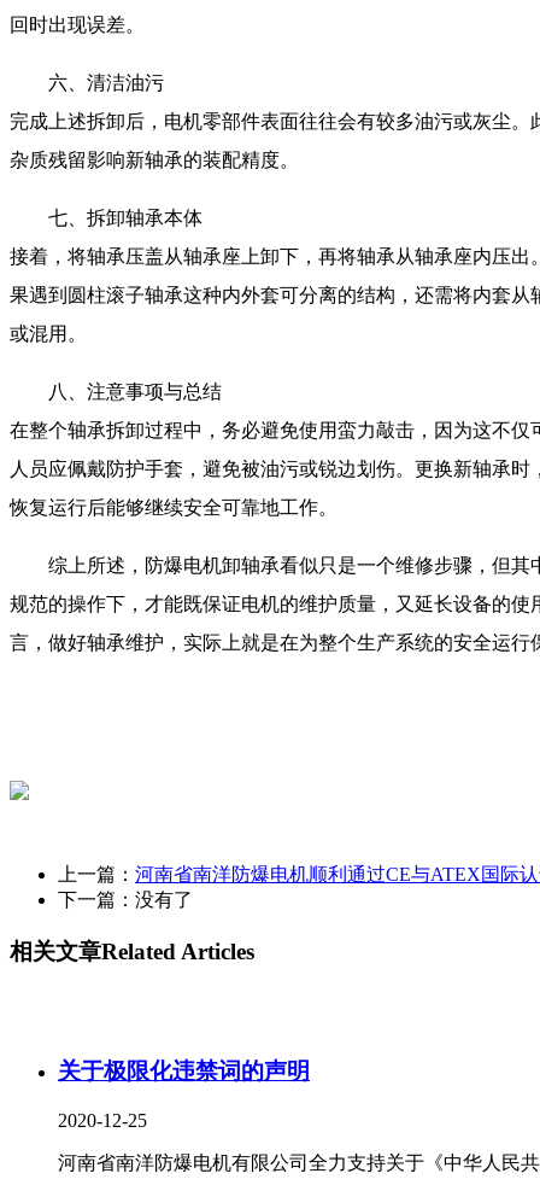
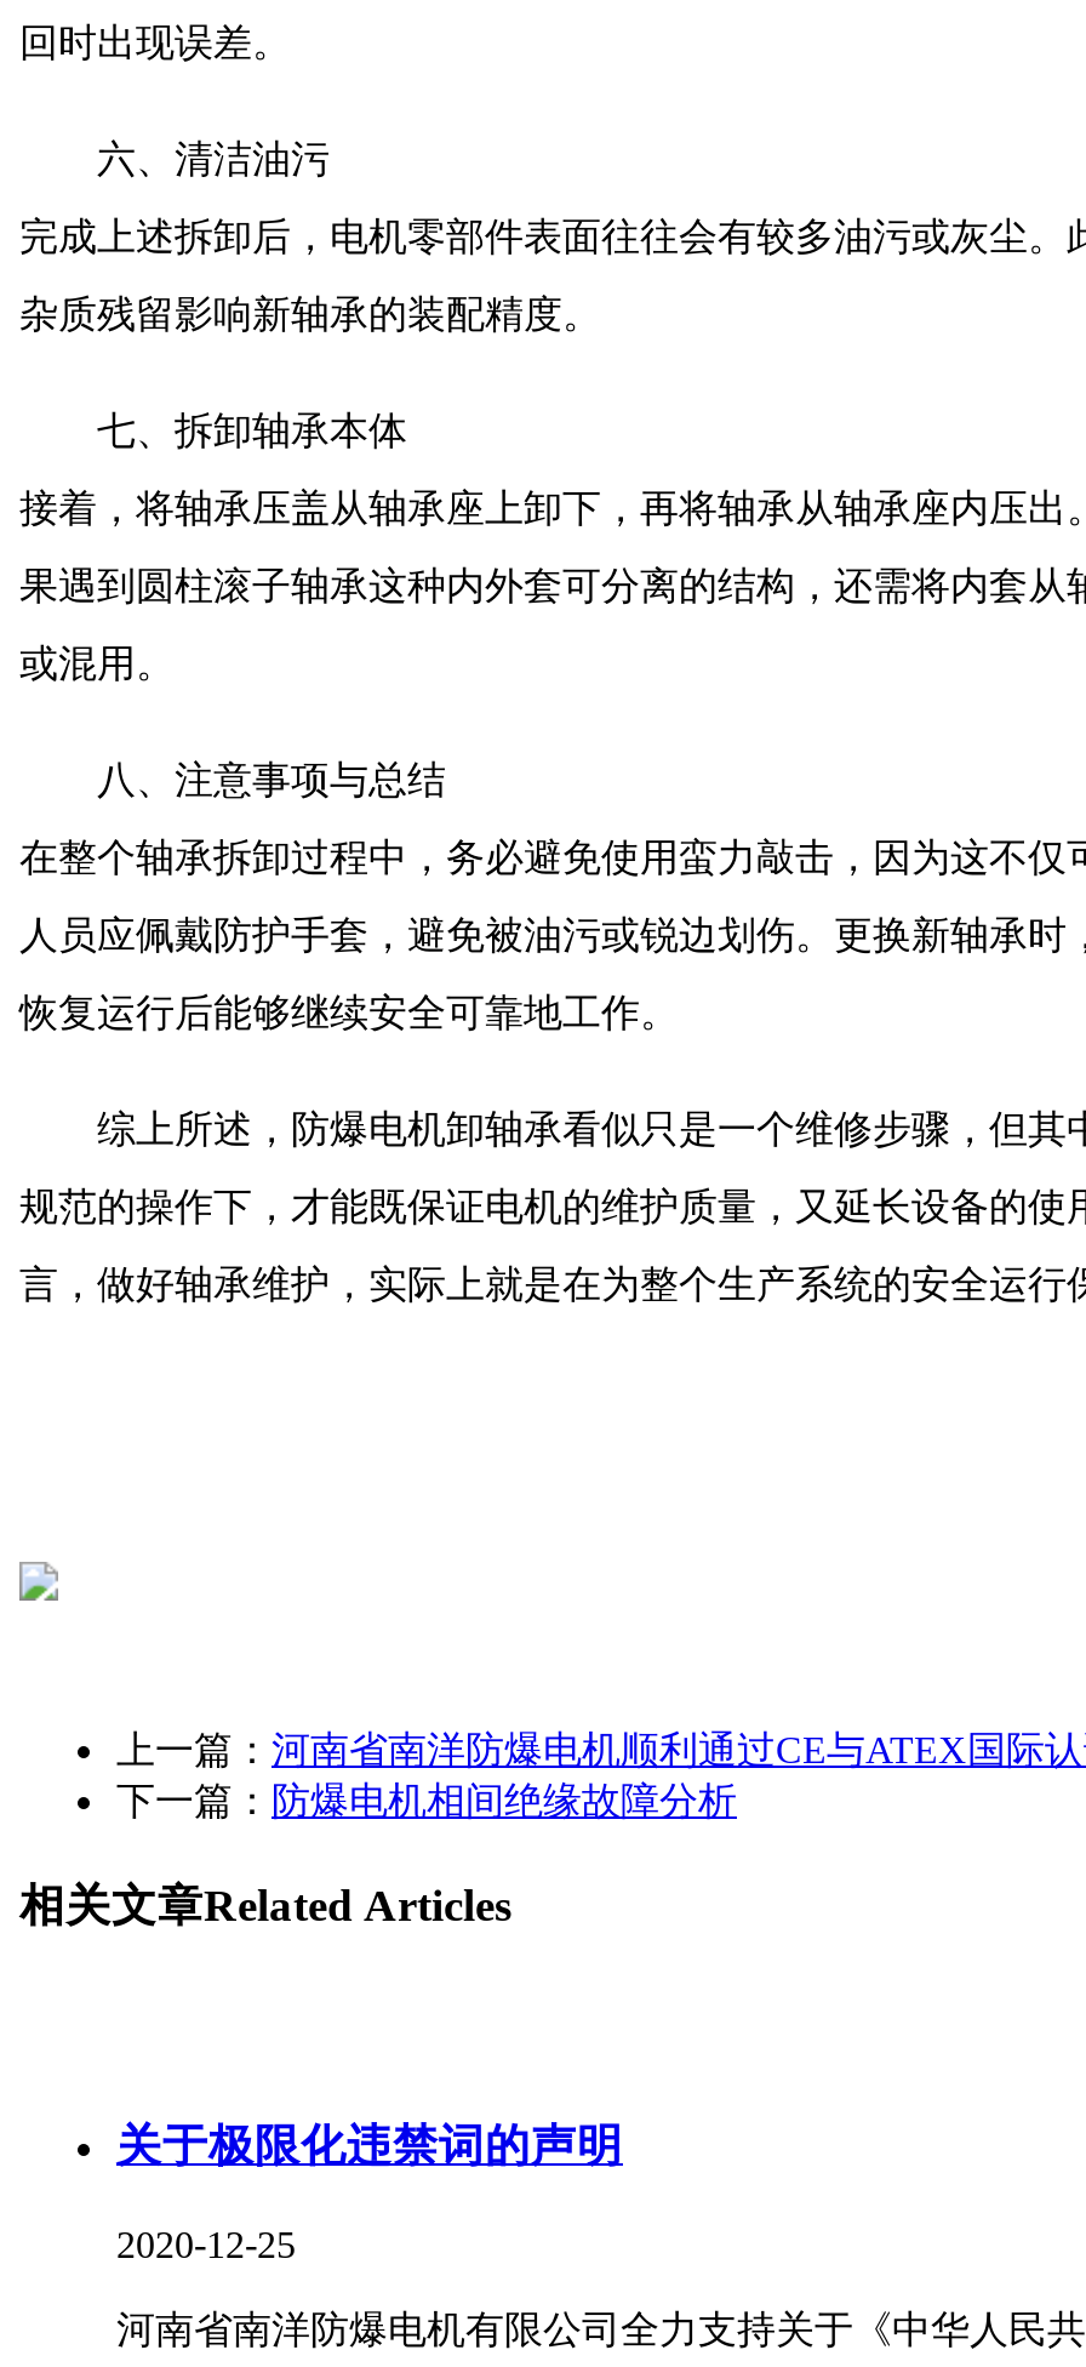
- 下一篇：没有了
+ 下一篇：防爆电机相间绝缘故障分析
